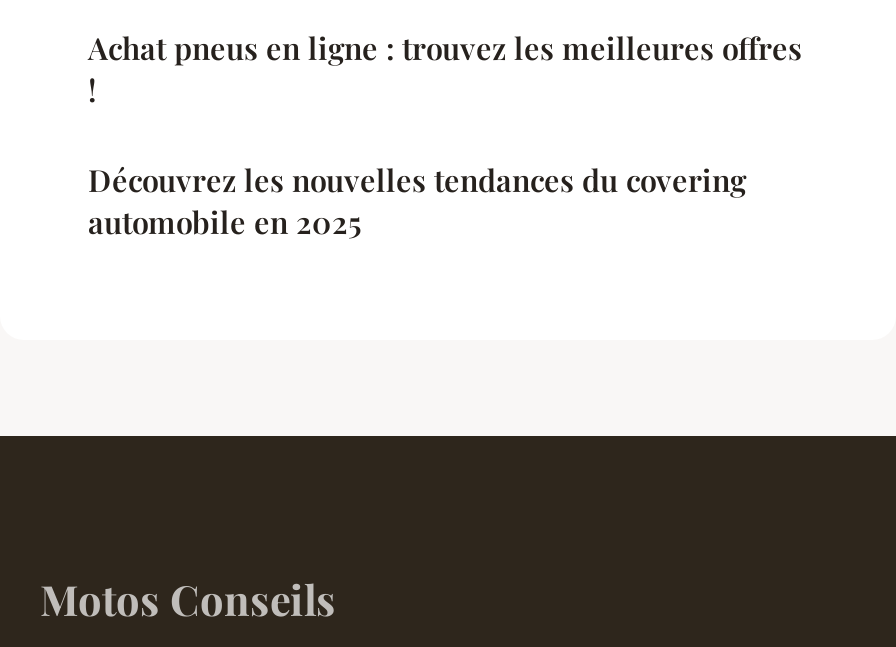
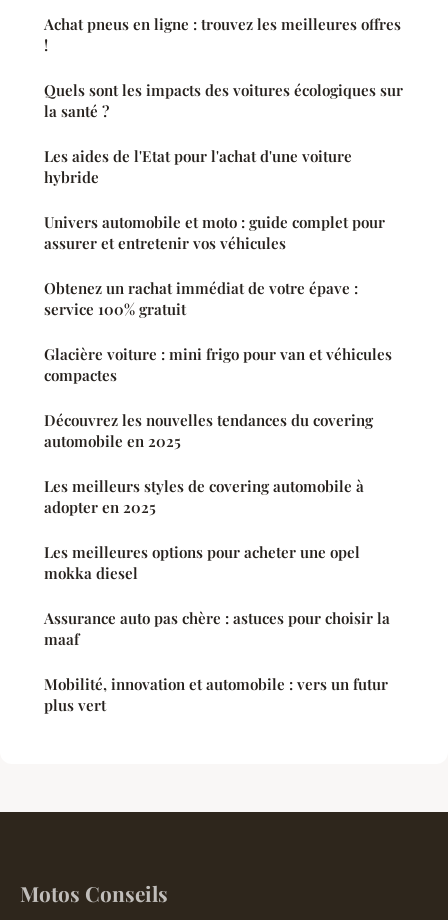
+ Quels sont les impacts des voitures écologiques sur
+ la santé ?
+ Les aides de l'Etat pour l'achat d'une voiture
+ hybride
+ Univers automobile et moto : guide complet pour
+ assurer et entretenir vos véhicules
+ Obtenez un rachat immédiat de votre épave :
+ service 100% gratuit
+ Glacière voiture : mini frigo pour van et véhicules
+ compactes

+ Les meilleurs styles de covering automobile à
+ adopter en 2025
+ Les meilleures options pour acheter une opel
+ mokka diesel
+ Assurance auto pas chère : astuces pour choisir la
+ maaf
+ Mobilité, innovation et automobile : vers un futur
+ plus vert
